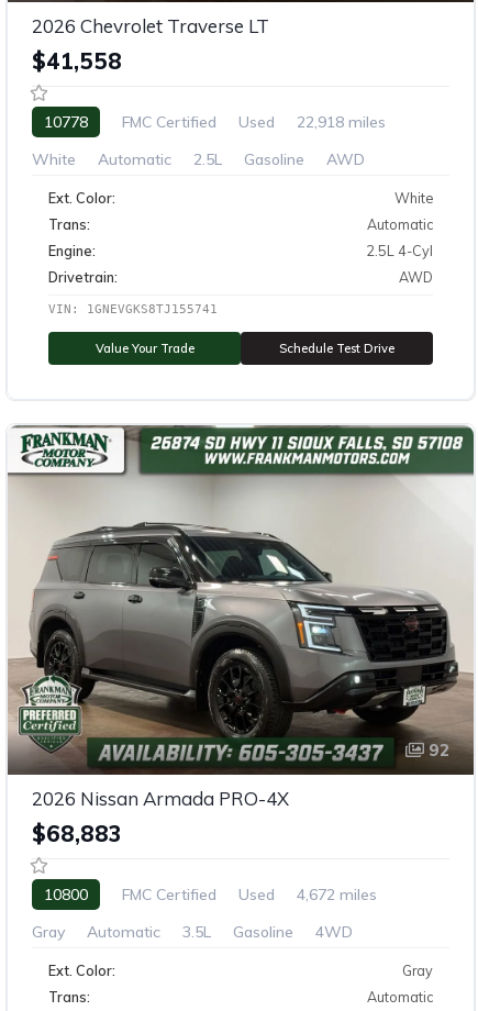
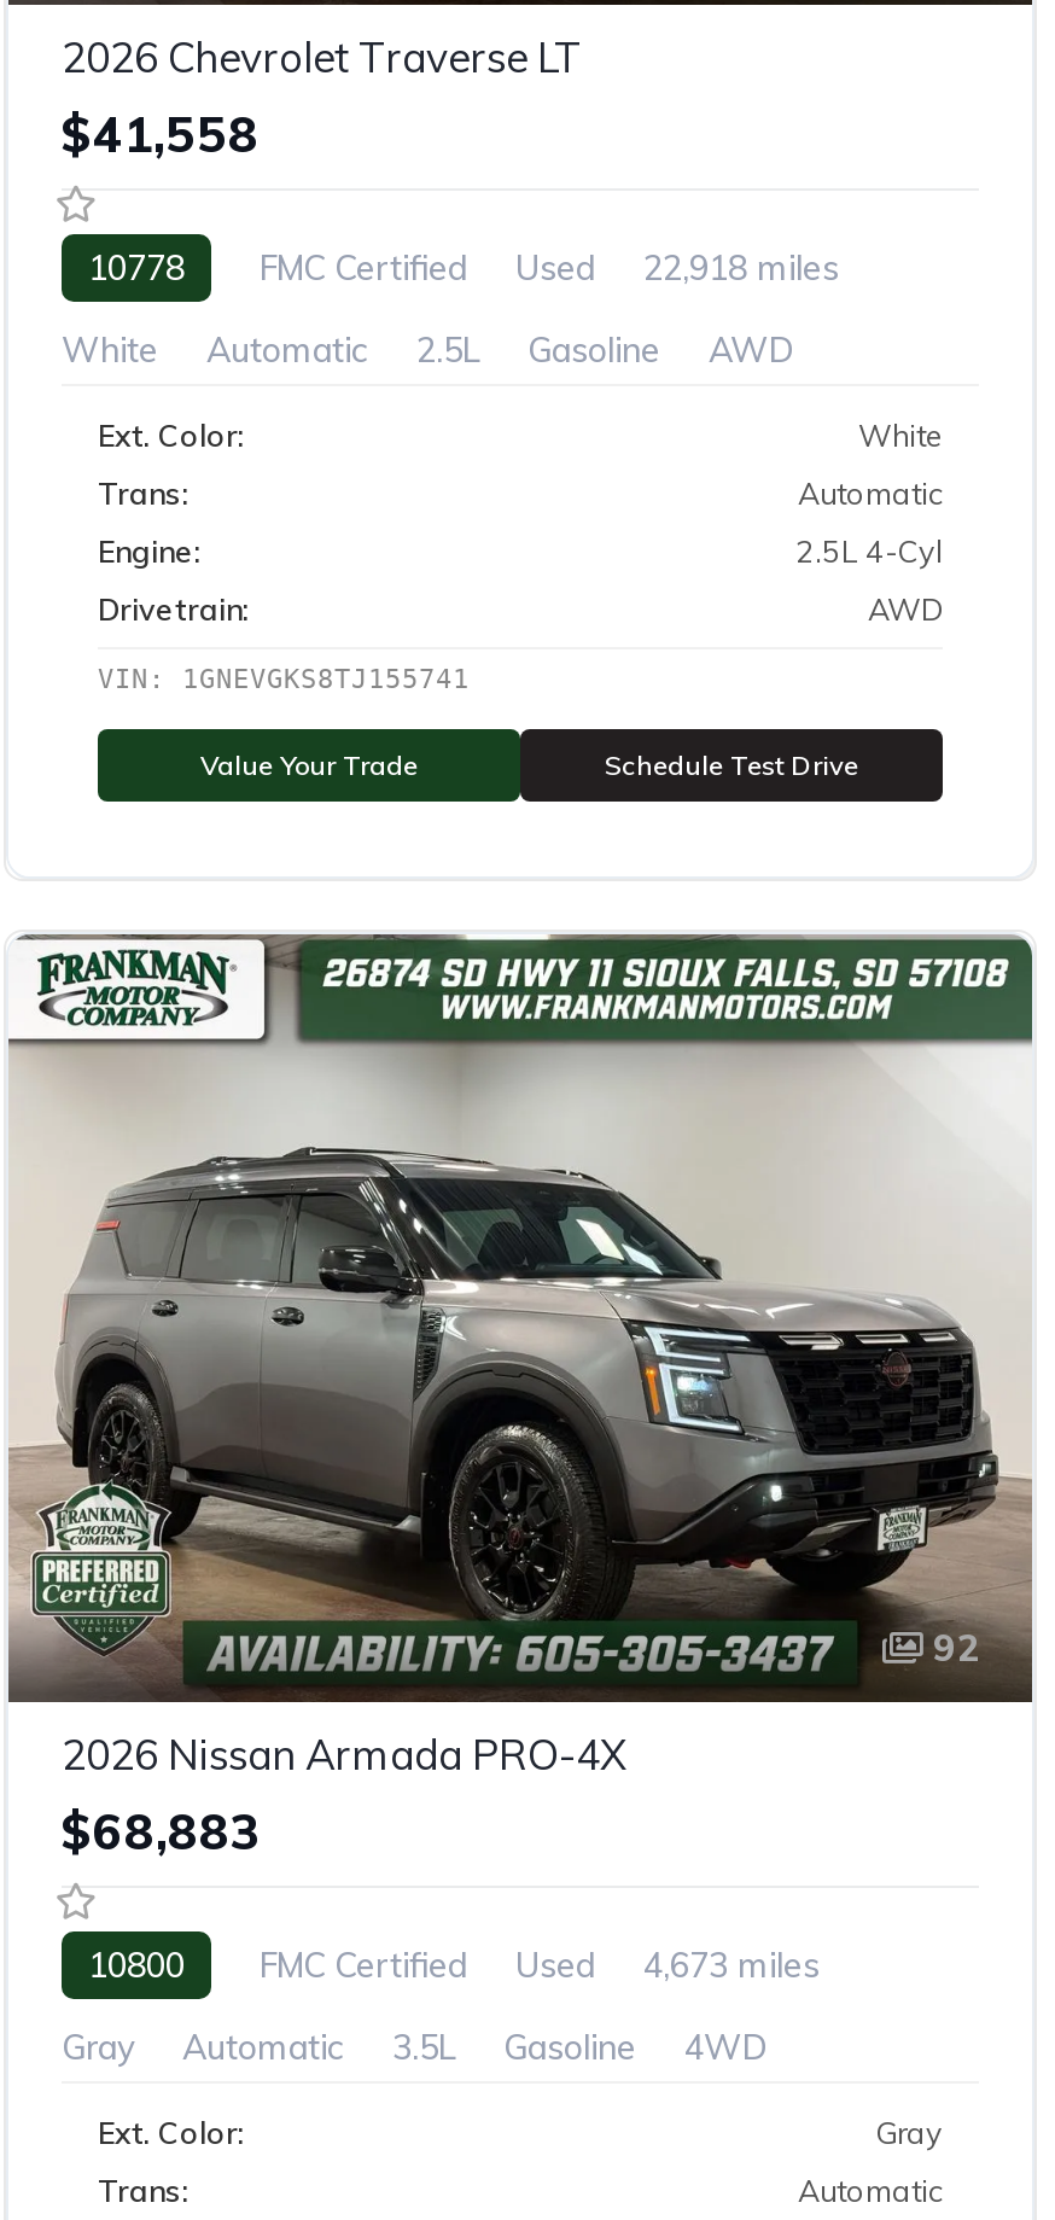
- 10800 FMC Certified Used 4,672 miles
+ 10800 FMC Certified Used 4,673 miles
